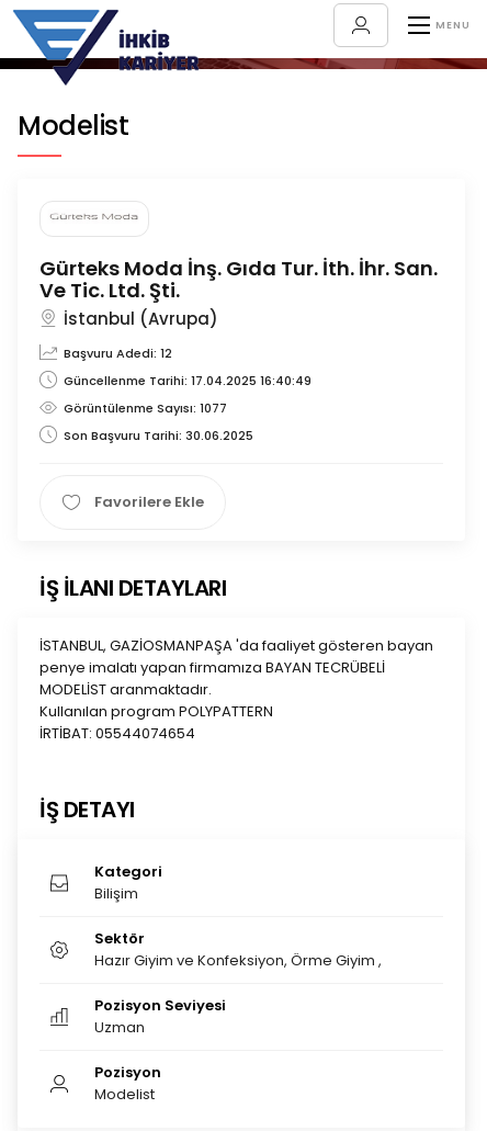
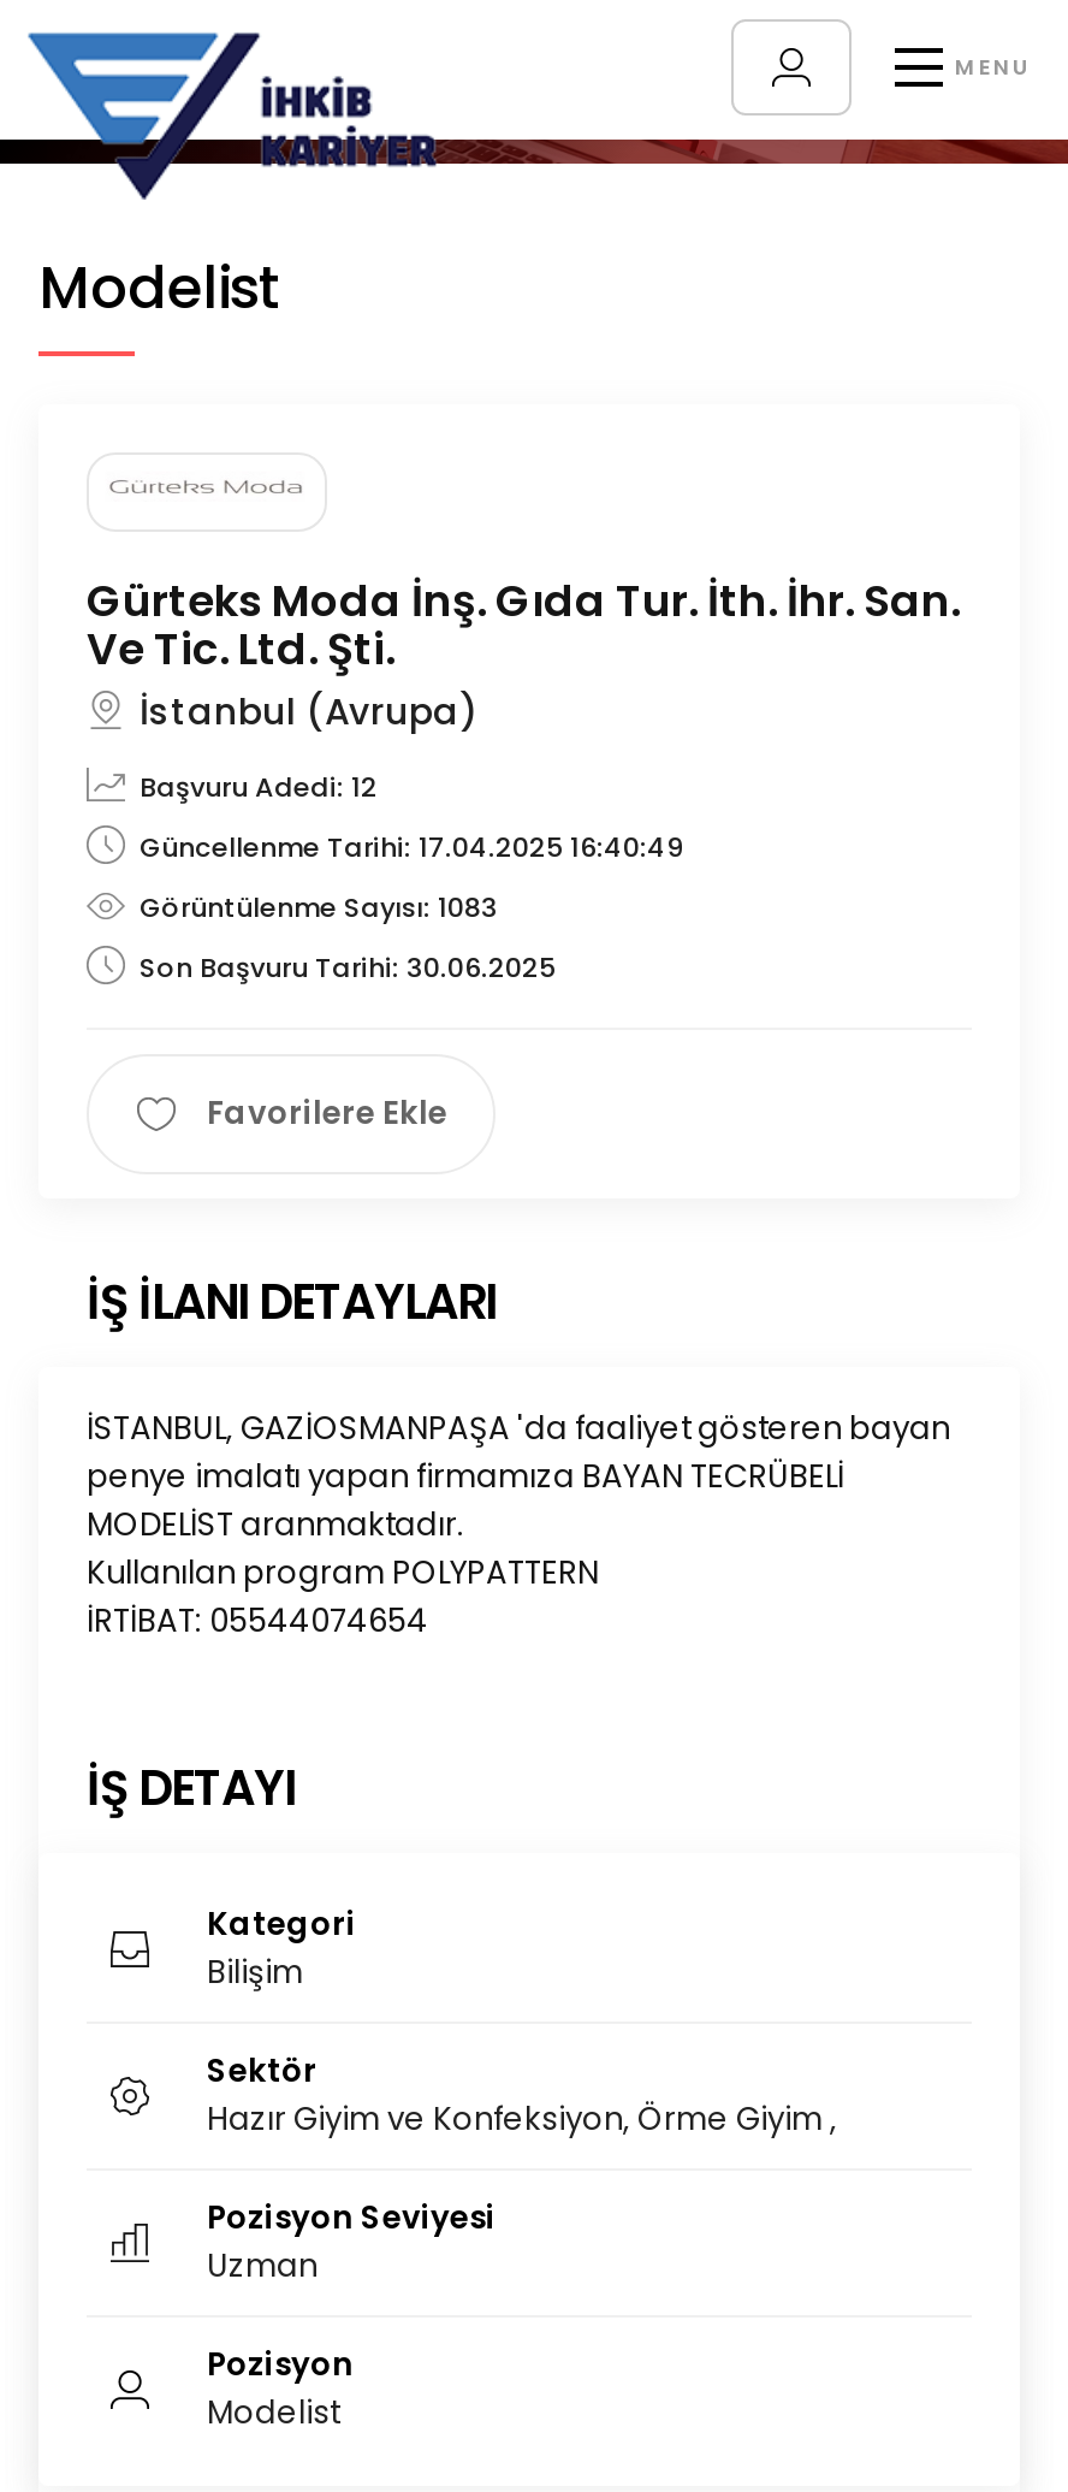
- Görüntülenme Sayısı: 1077
+ Görüntülenme Sayısı: 1083
